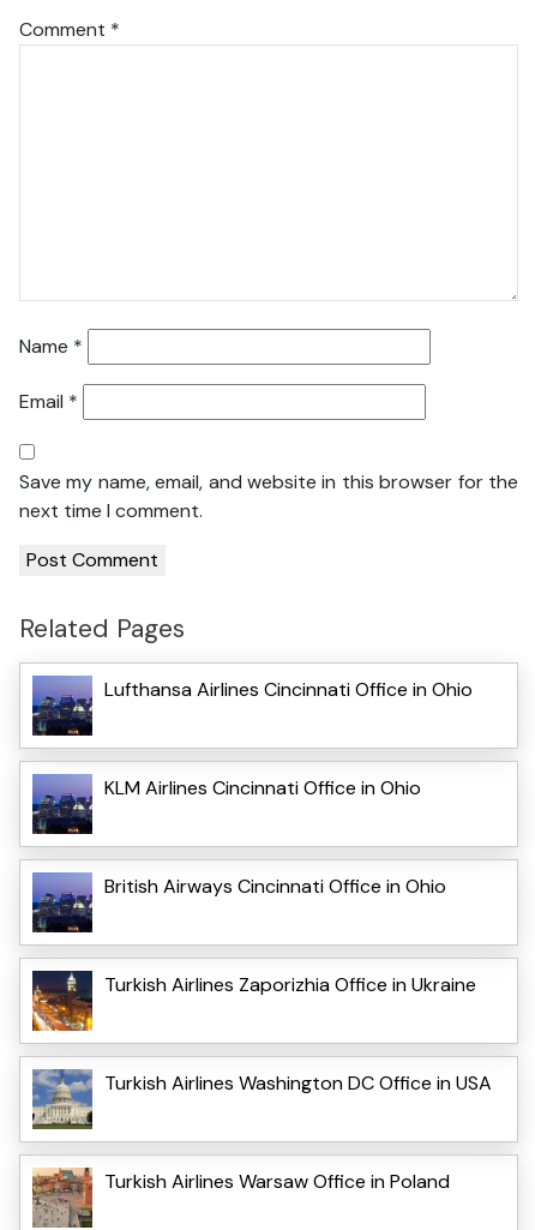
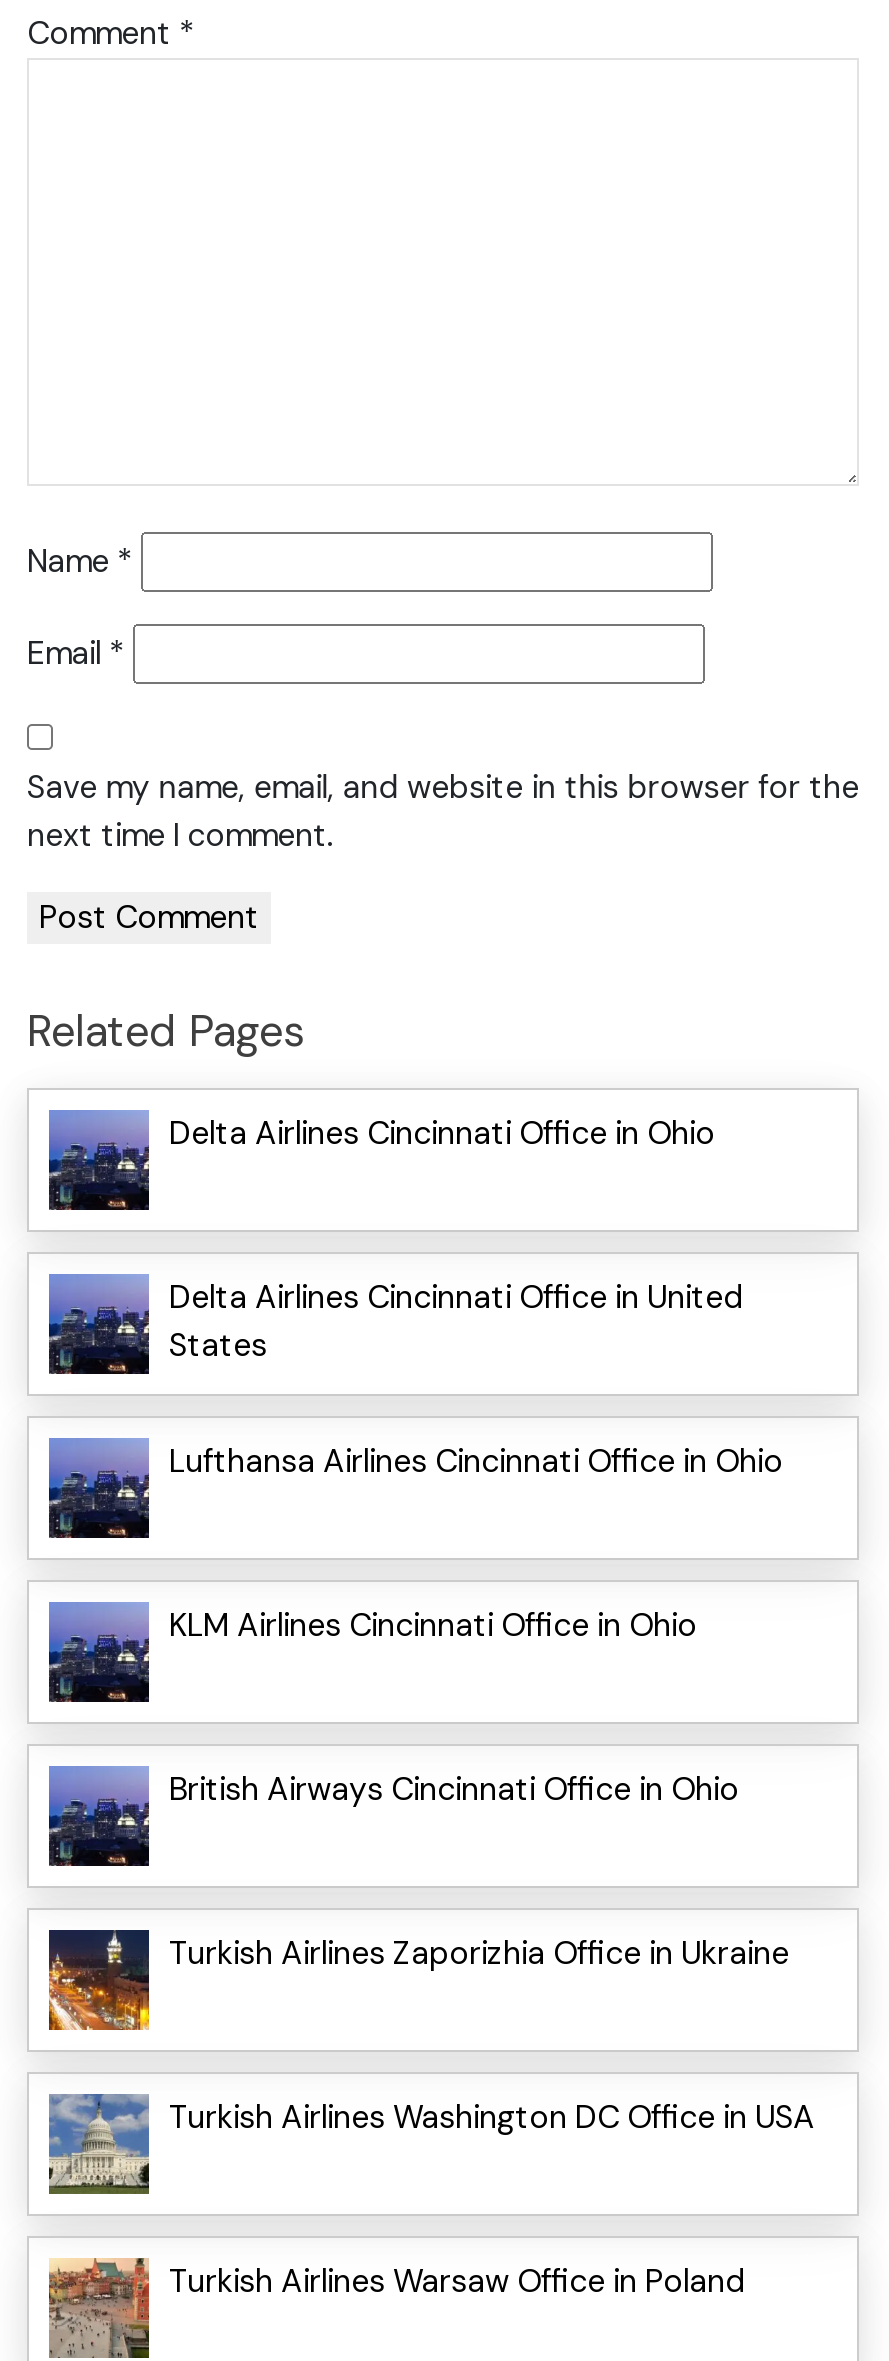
+ Delta Airlines Cincinnati Office in Ohio

+ Delta Airlines Cincinnati Office in United
+ States
